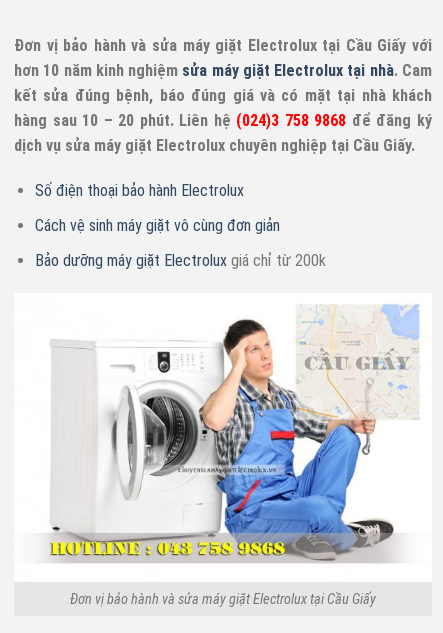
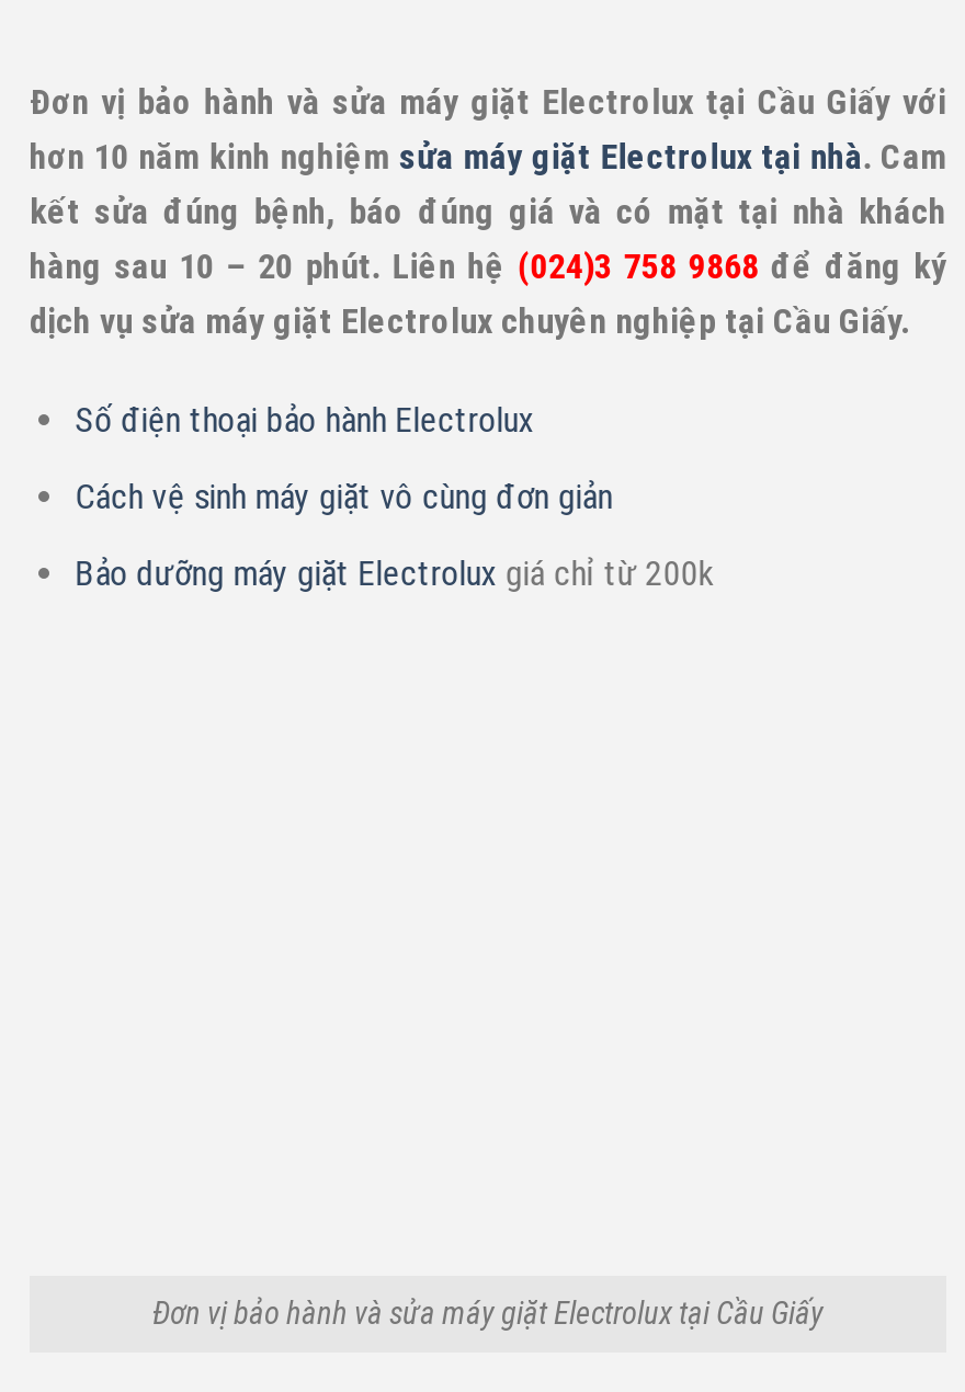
- [image]
